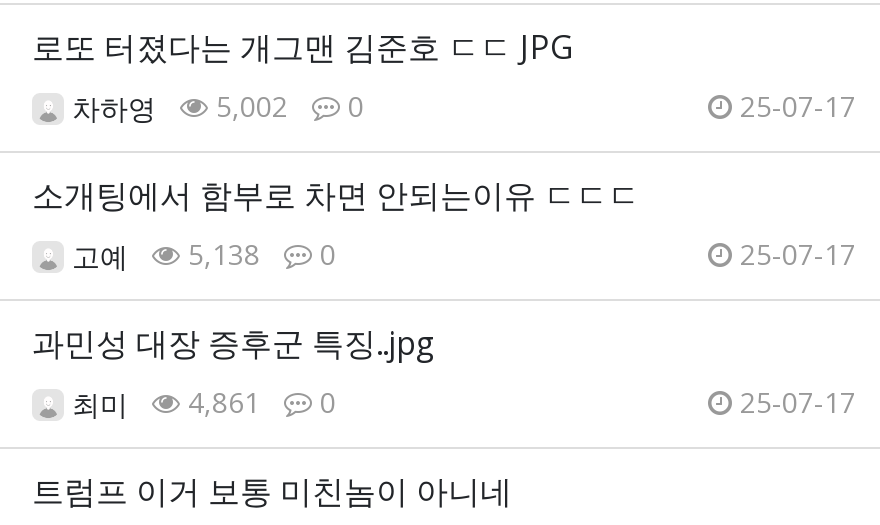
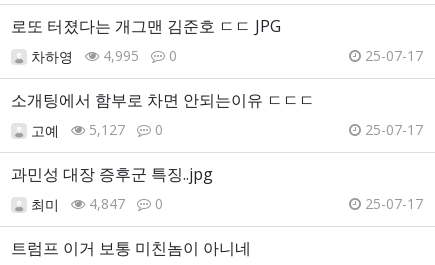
- 차하영 5,002 0
+ 차하영 4,995 0

- 고예 5,138 0
+ 고예 5,127 0

- 최미 4,861 0
+ 최미 4,847 0
